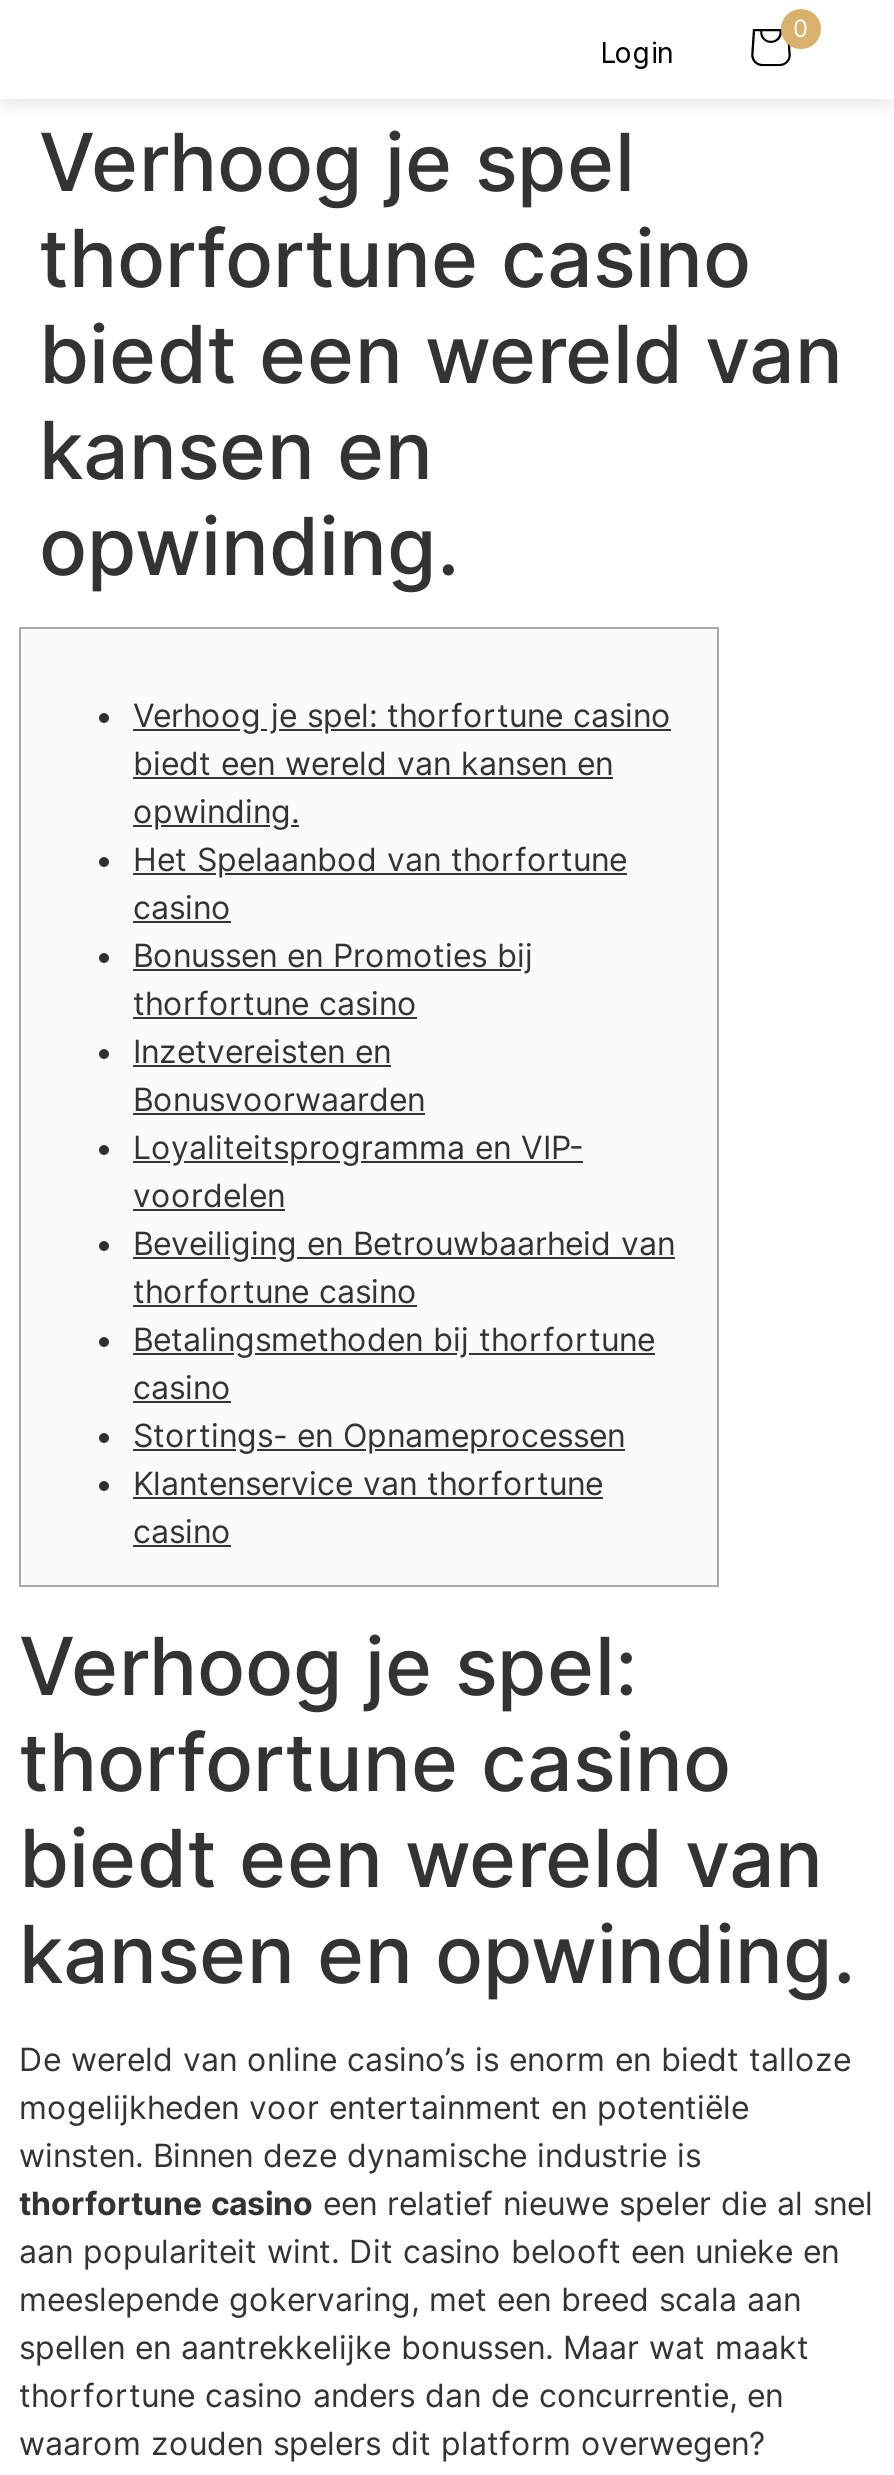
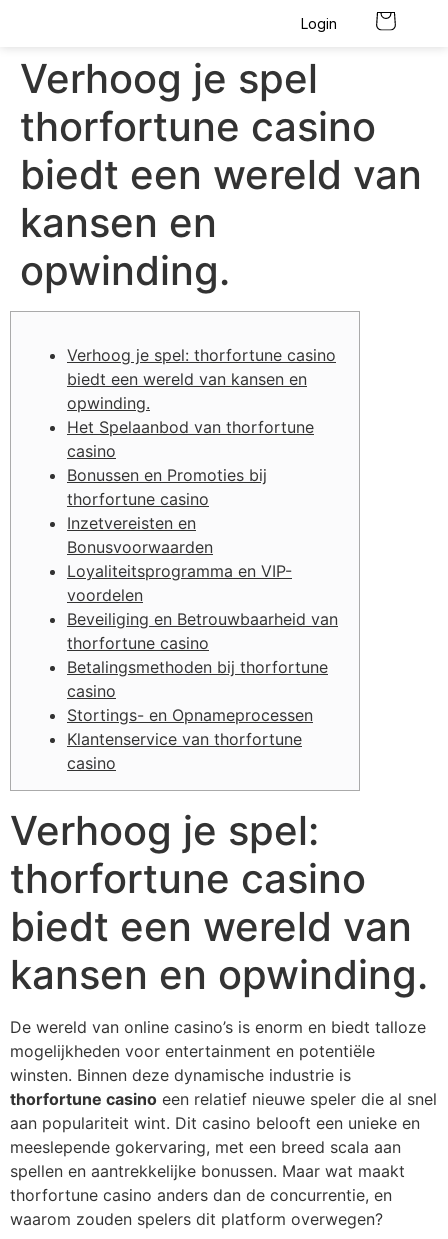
- 0
